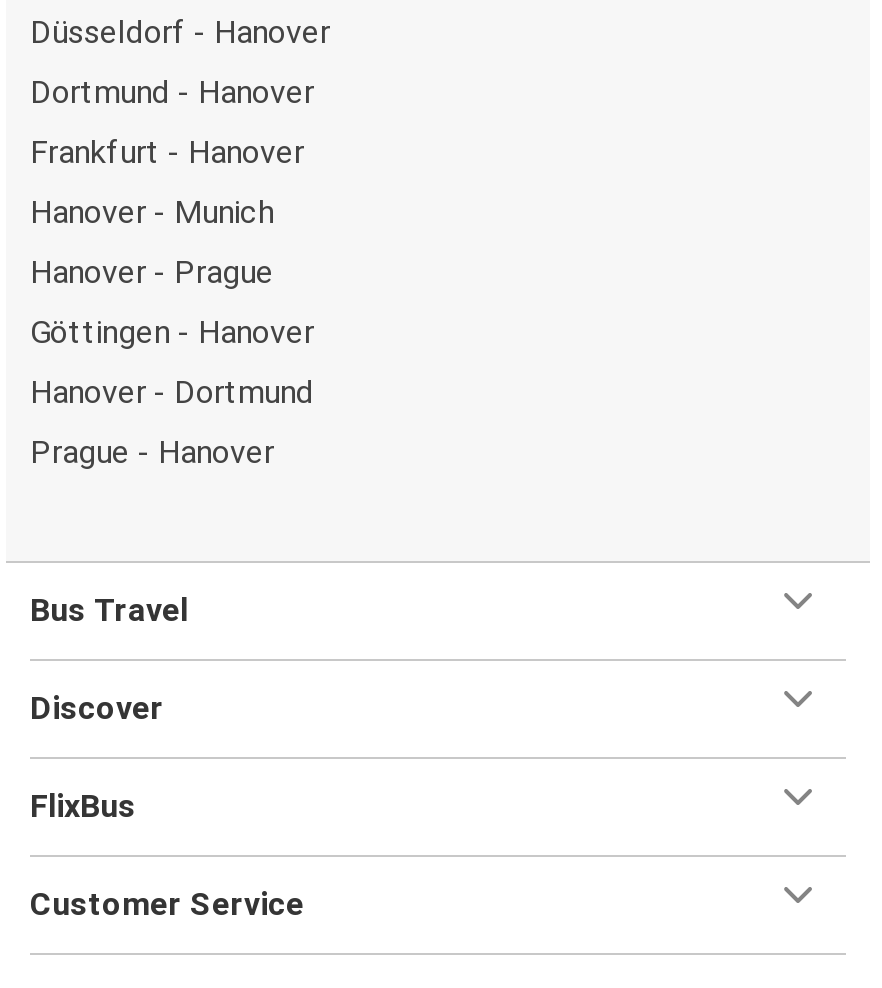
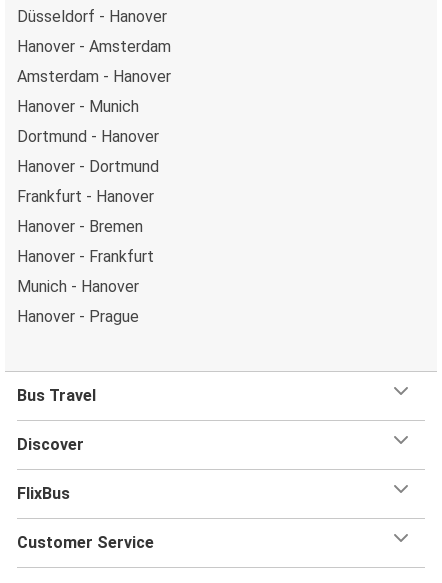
+ Hanover - Amsterdam

+ Amsterdam - Hanover

moved down: Dortmund - Hanover

moved down: Frankfurt - Hanover

moved down: Hanover - Prague

- Göttingen - Hanover

moved up: Hanover - Dortmund

- Prague - Hanover
+ Hanover - Bremen
+ Hanover - Frankfurt
+ Munich - Hanover
